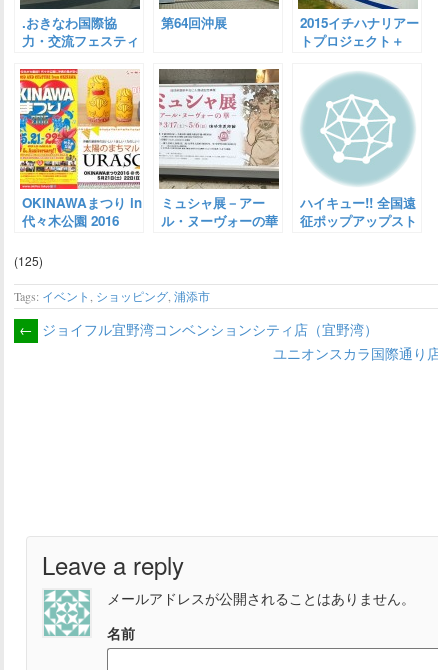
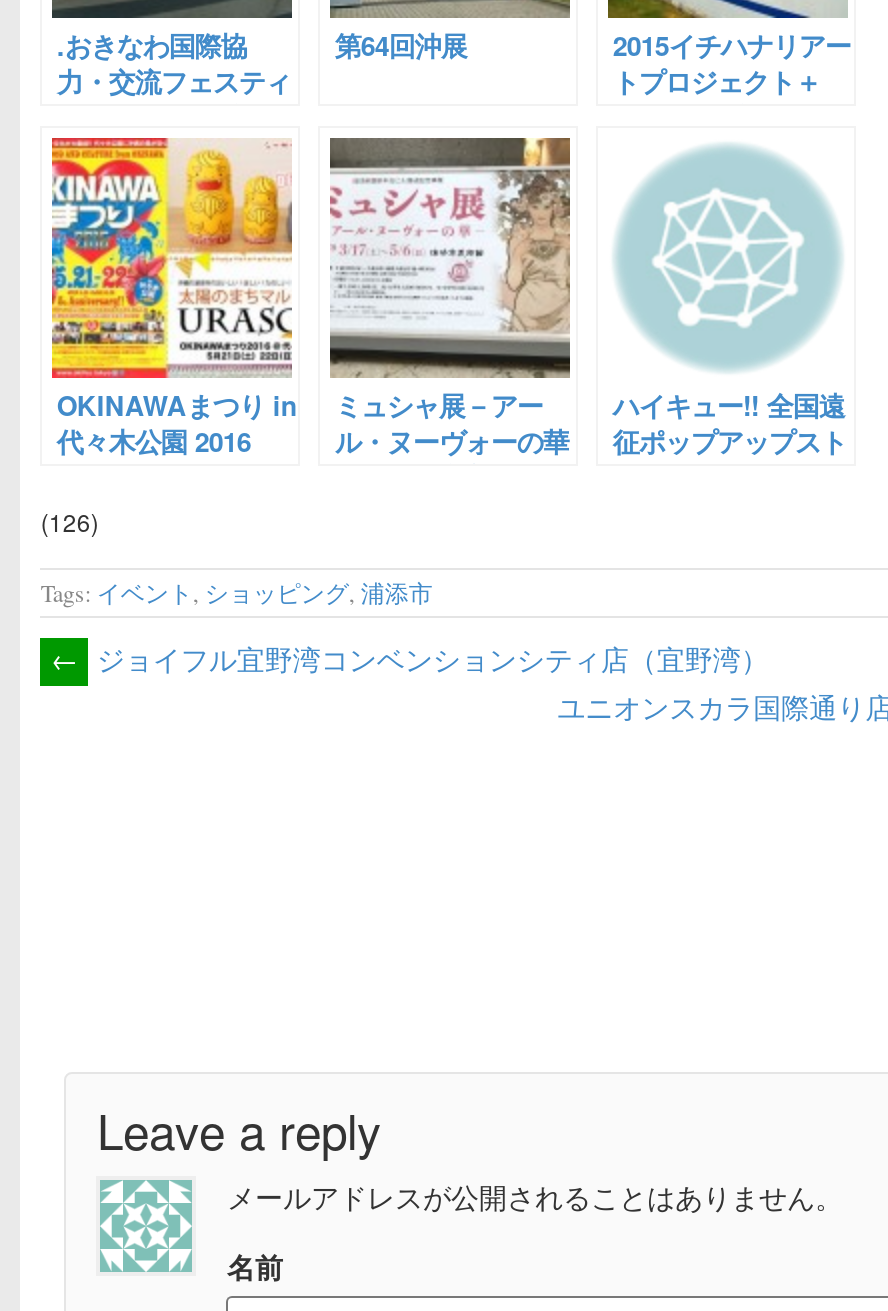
- (125)
+ (126)
